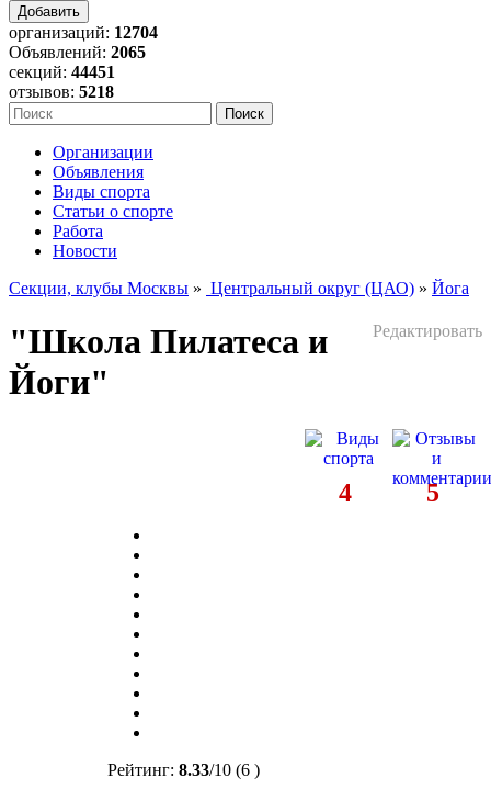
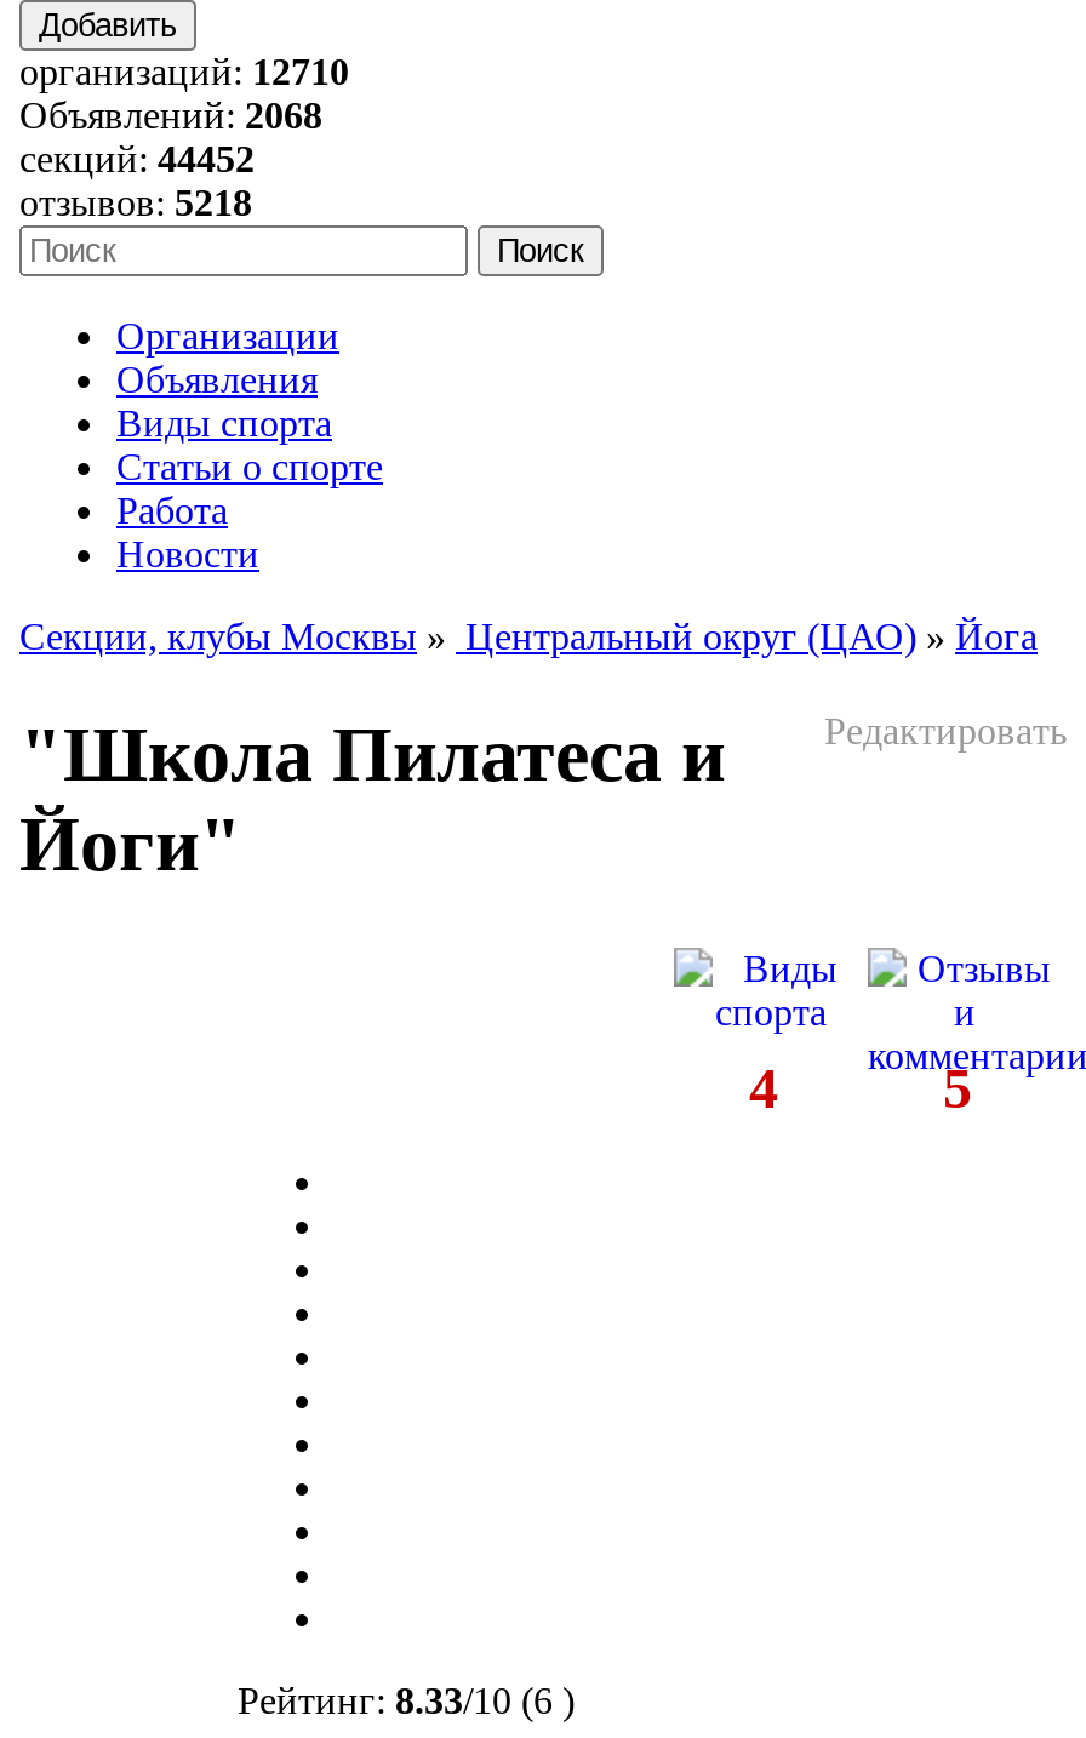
- организаций: 12704
+ организаций: 12710

- Объявлений: 2065
+ Объявлений: 2068

- секций: 44451
+ секций: 44452
